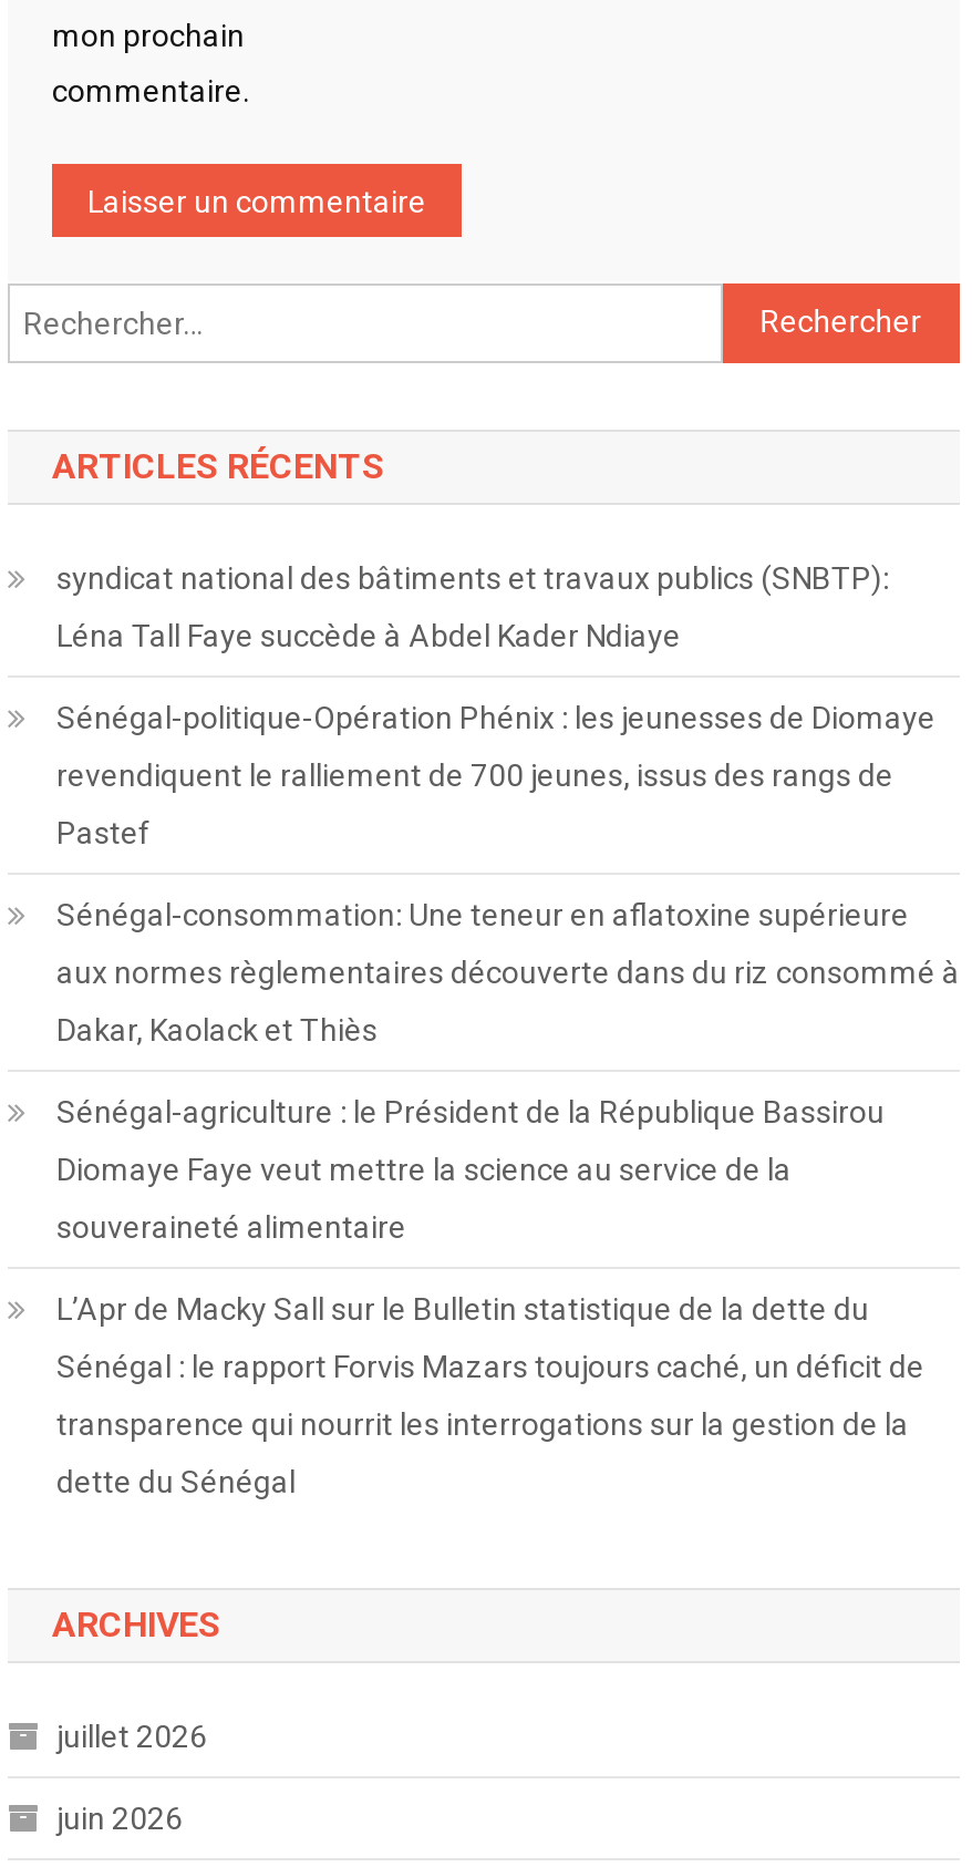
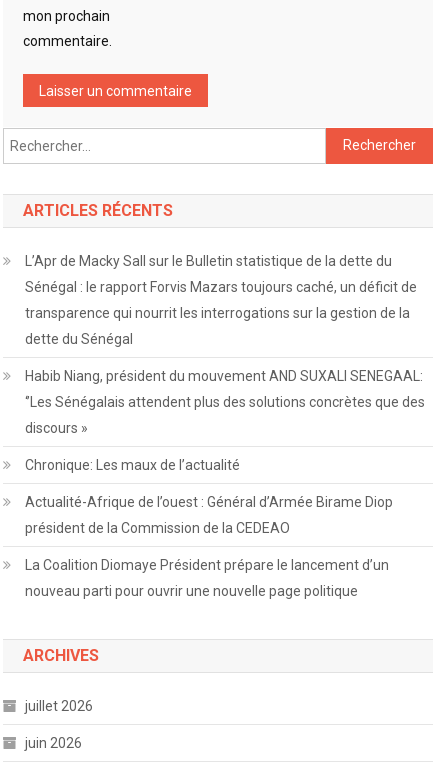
- syndicat national des bâtiments et travaux publics (SNBTP):
- Léna Tall Faye succède à Abdel Kader Ndiaye
- Sénégal-politique-Opération Phénix : les jeunesses de Diomaye
- revendiquent le ralliement de 700 jeunes, issus des rangs de
- Pastef
- Sénégal-consommation: Une teneur en aflatoxine supérieure
- aux normes règlementaires découverte dans du riz consommé à
- Dakar, Kaolack et Thiès
- Sénégal-agriculture : le Président de la République Bassirou
- Diomaye Faye veut mettre la science au service de la
- souveraineté alimentaire

moved up: L’Apr de Macky Sall sur le Bulletin statistique de la dette du | Sénégal : le rapport Forvis Mazars toujours caché, un déficit de | transparence qui nourrit les interrogations sur la gestion de la | dette du Sénégal

+ Habib Niang, président du mouvement AND SUXALI SENEGAAL:
+ ‘’Les Sénégalais attendent plus des solutions concrètes que des
+ discours »
+ Chronique: Les maux de l’actualité
+ Actualité-Afrique de l’ouest : Général d’Armée Birame Diop
+ président de la Commission de la CEDEAO
+ La Coalition Diomaye Président prépare le lancement d’un
+ nouveau parti pour ouvrir une nouvelle page politique
